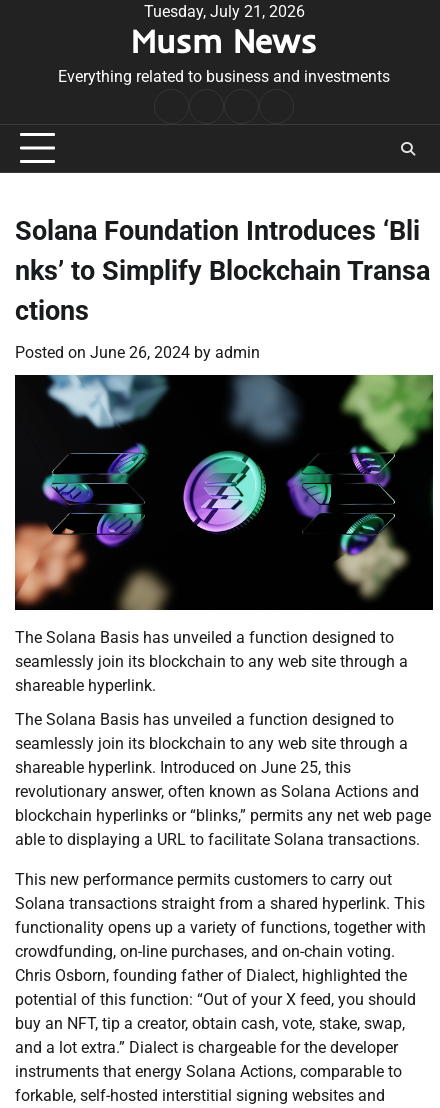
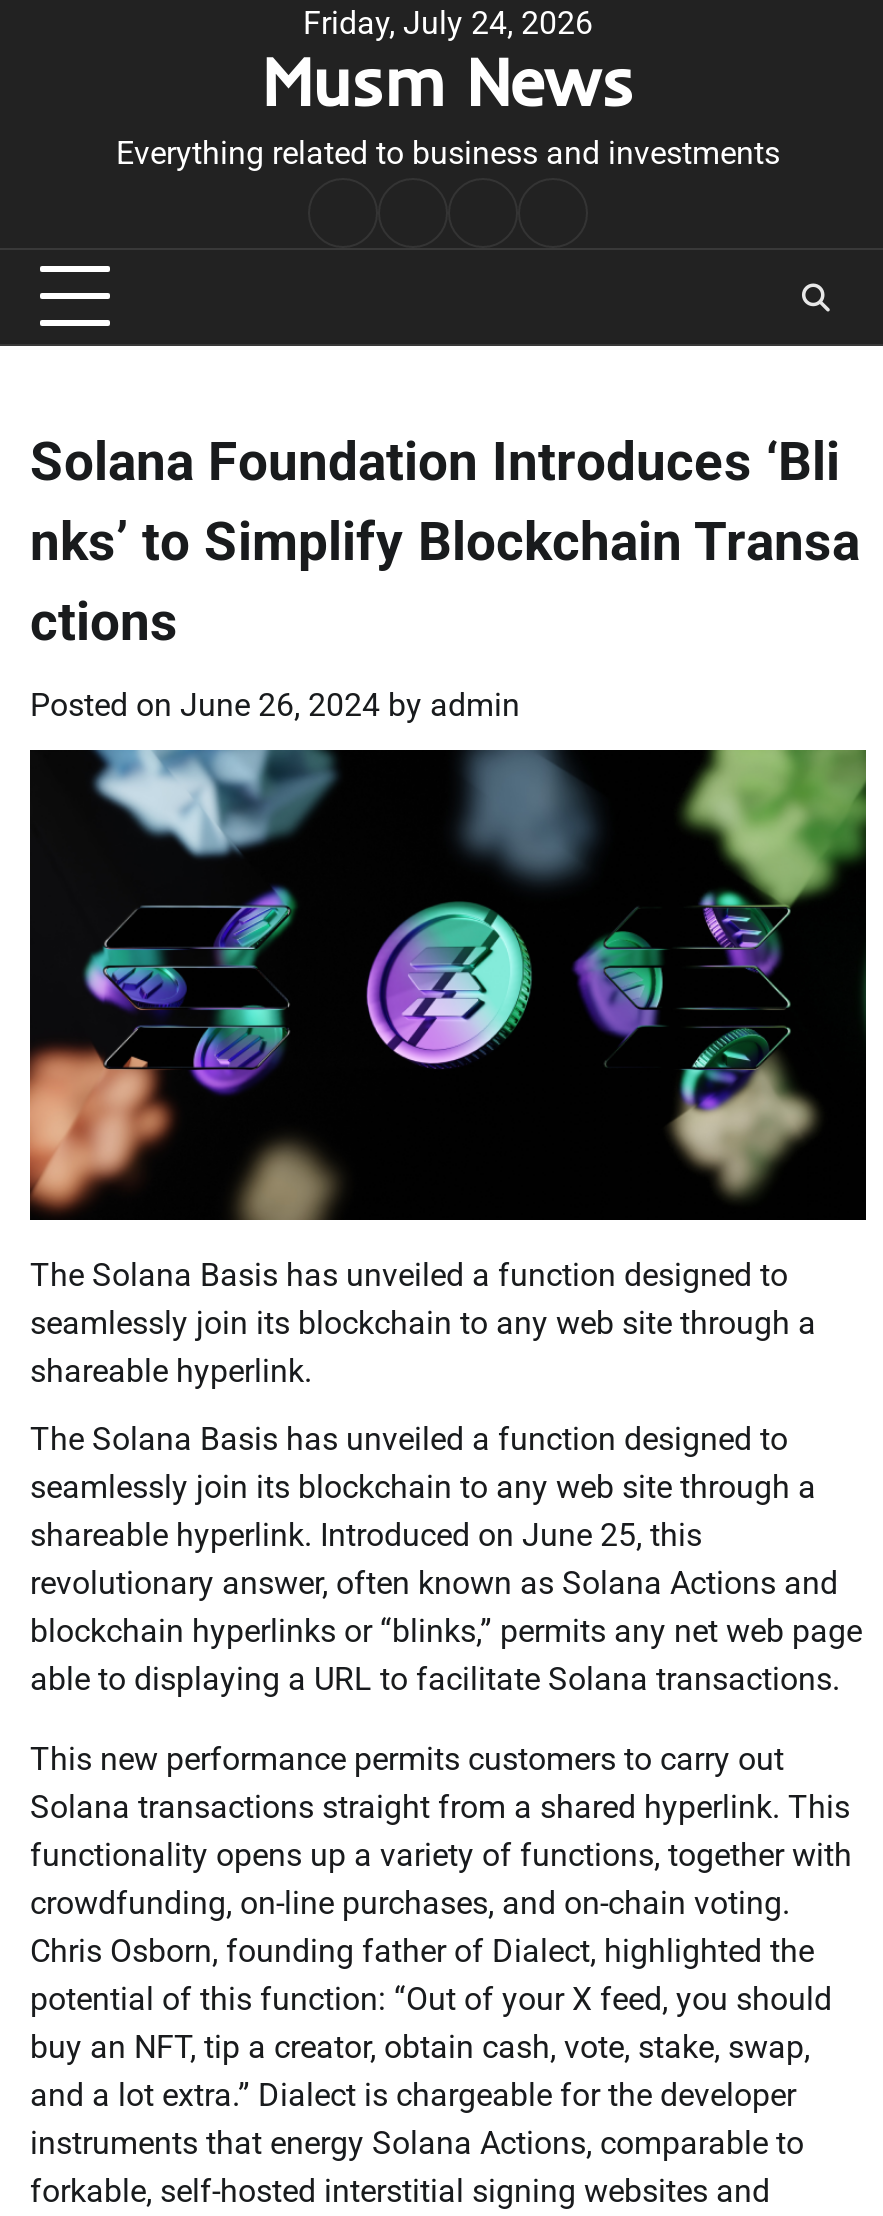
- Tuesday, July 21, 2026
+ Friday, July 24, 2026
